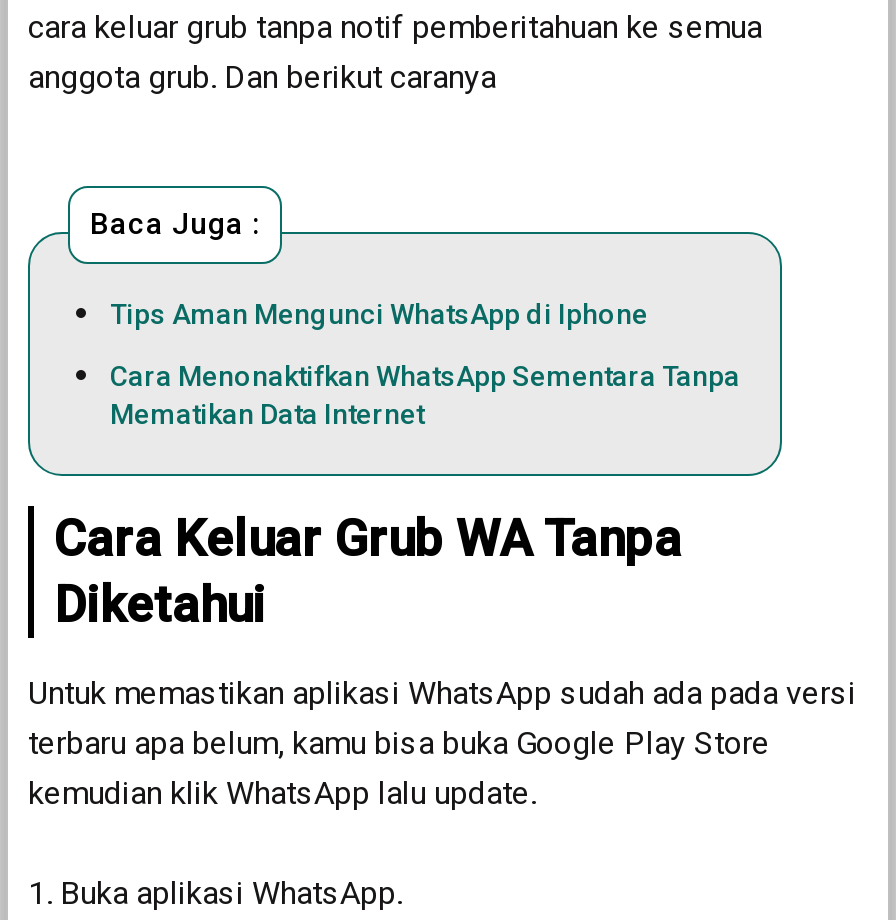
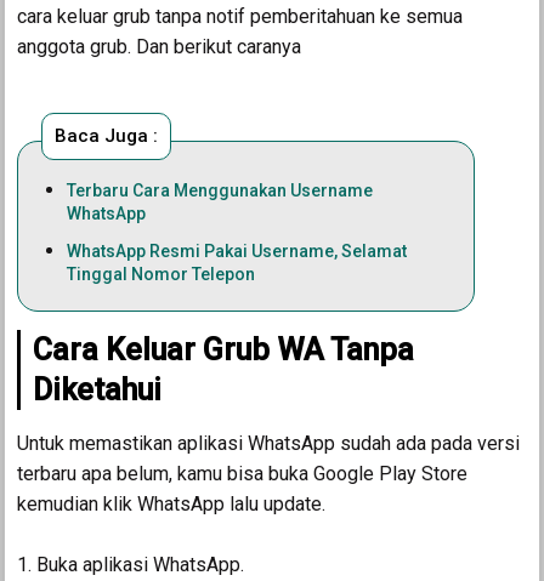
- Tips Aman Mengunci WhatsApp di Iphone
+ Terbaru Cara Menggunakan Username
+ WhatsApp

- Cara Menonaktifkan WhatsApp Sementara Tanpa
- Mematikan Data Internet
+ WhatsApp Resmi Pakai Username, Selamat
+ Tinggal Nomor Telepon
